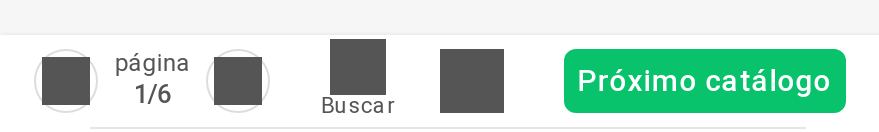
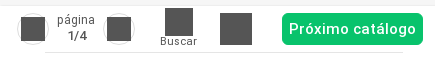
- 1/6
+ 1/4
